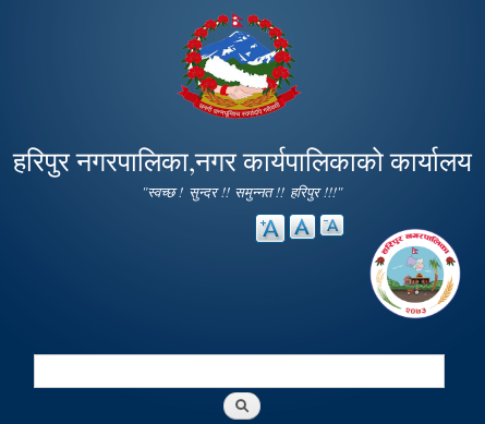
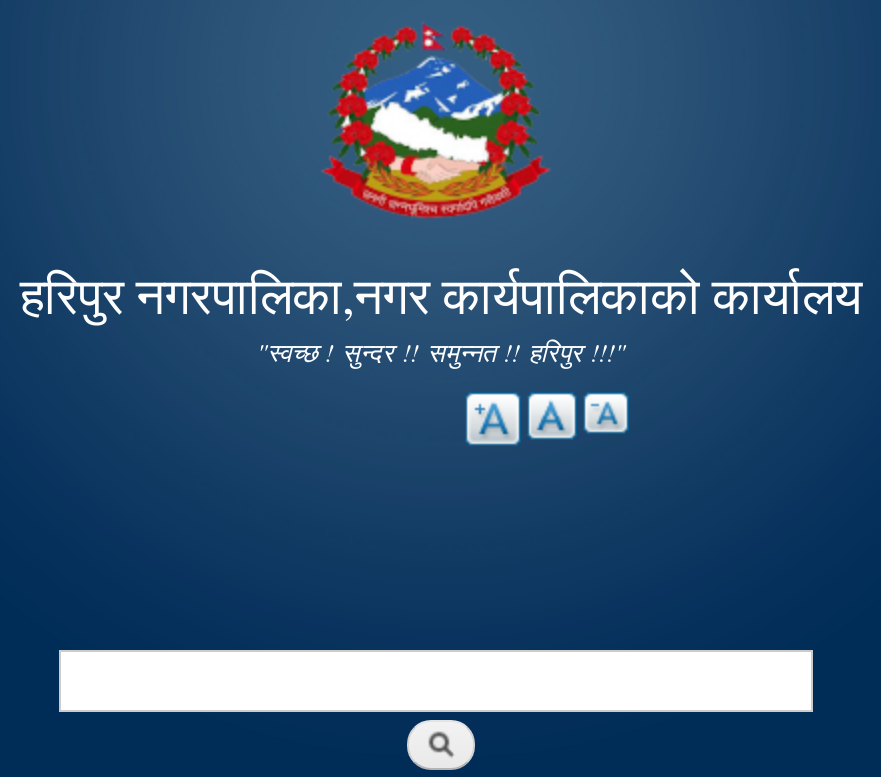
- [image]
